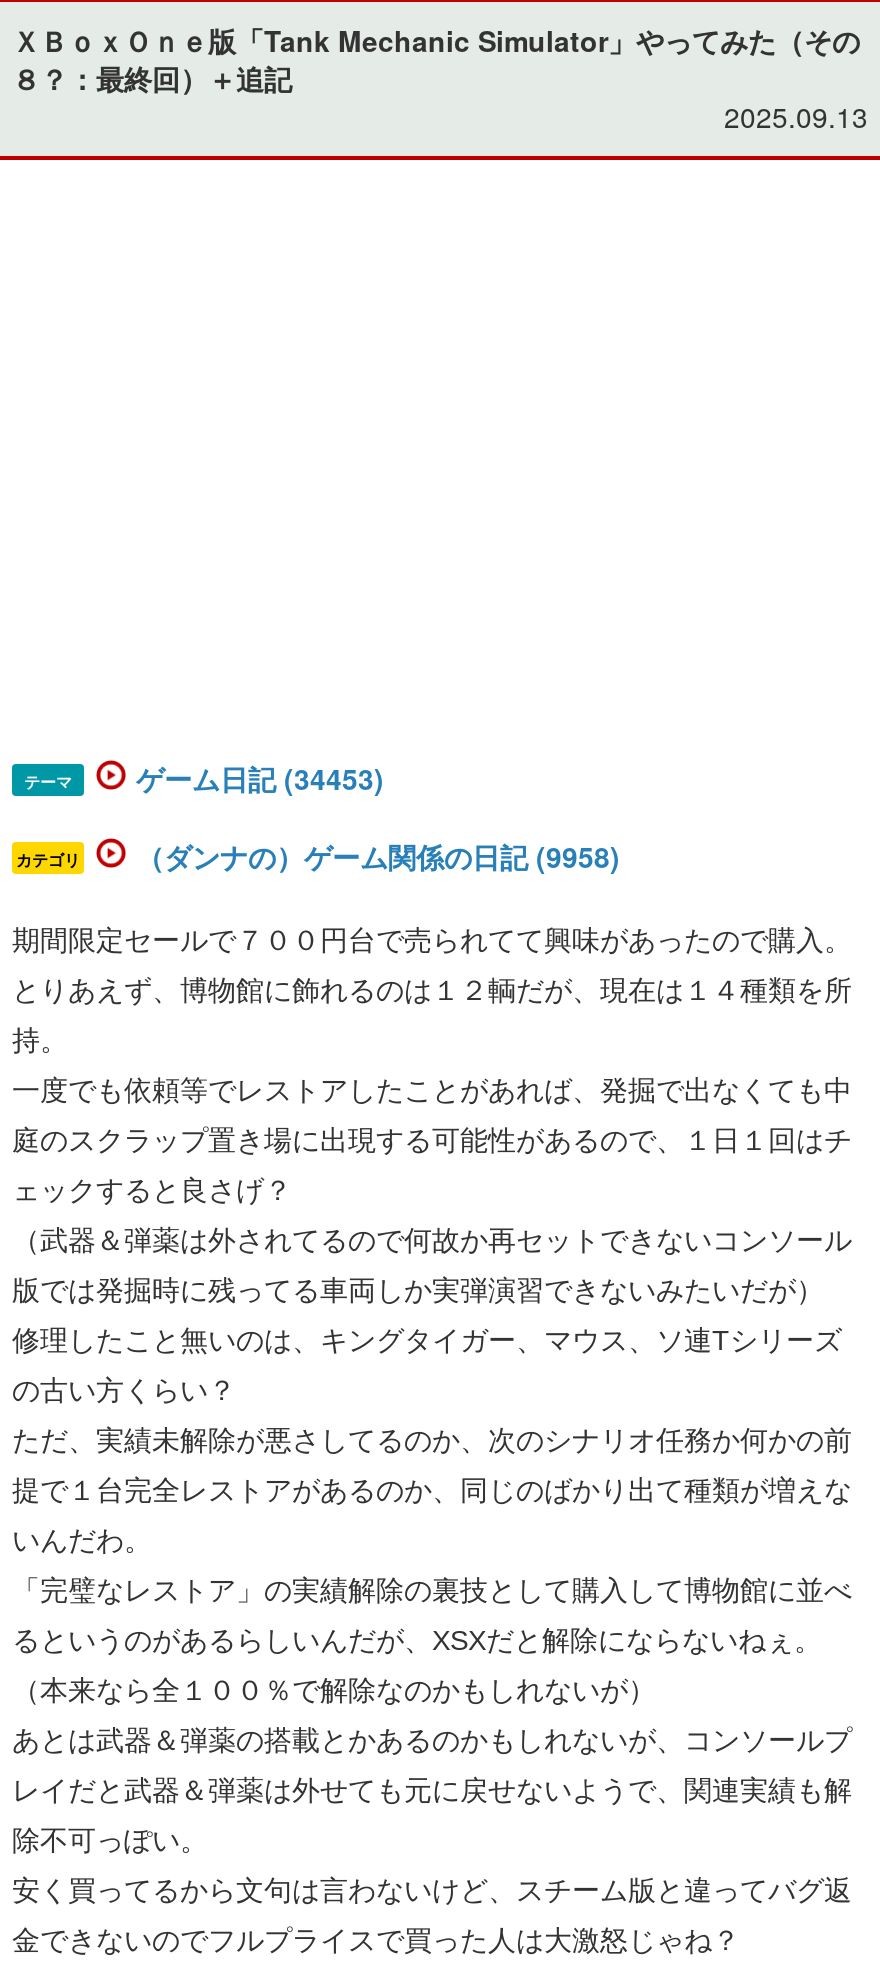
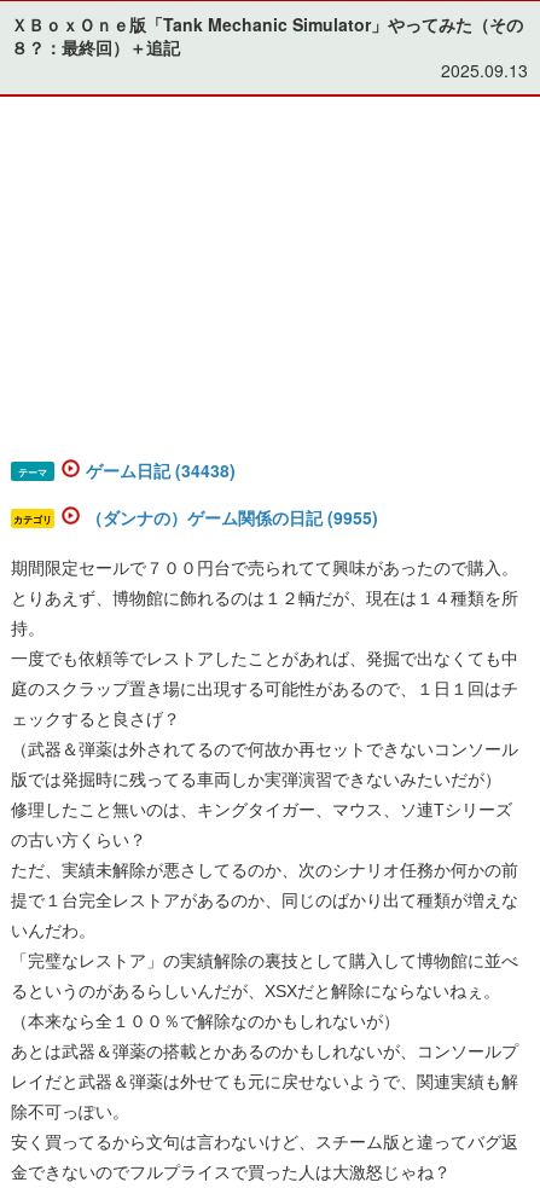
- ゲーム日記 (34453)
+ ゲーム日記 (34438)

- （ダンナの）ゲーム関係の日記 (9958)
+ （ダンナの）ゲーム関係の日記 (9955)
